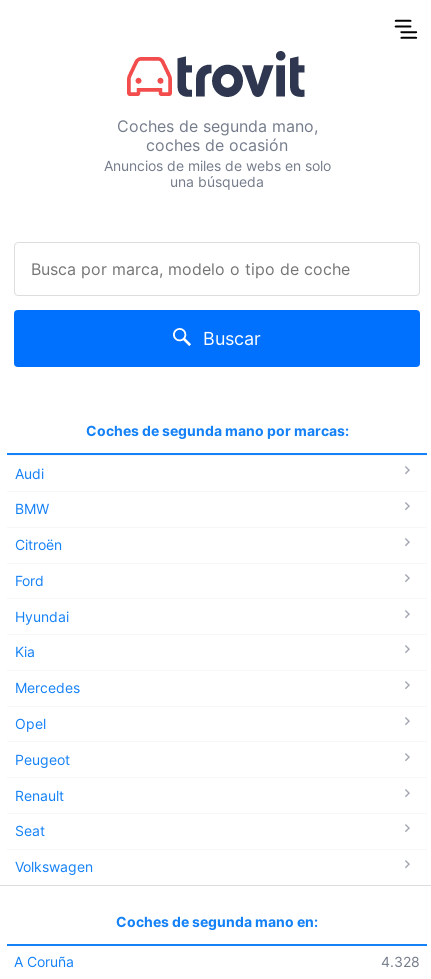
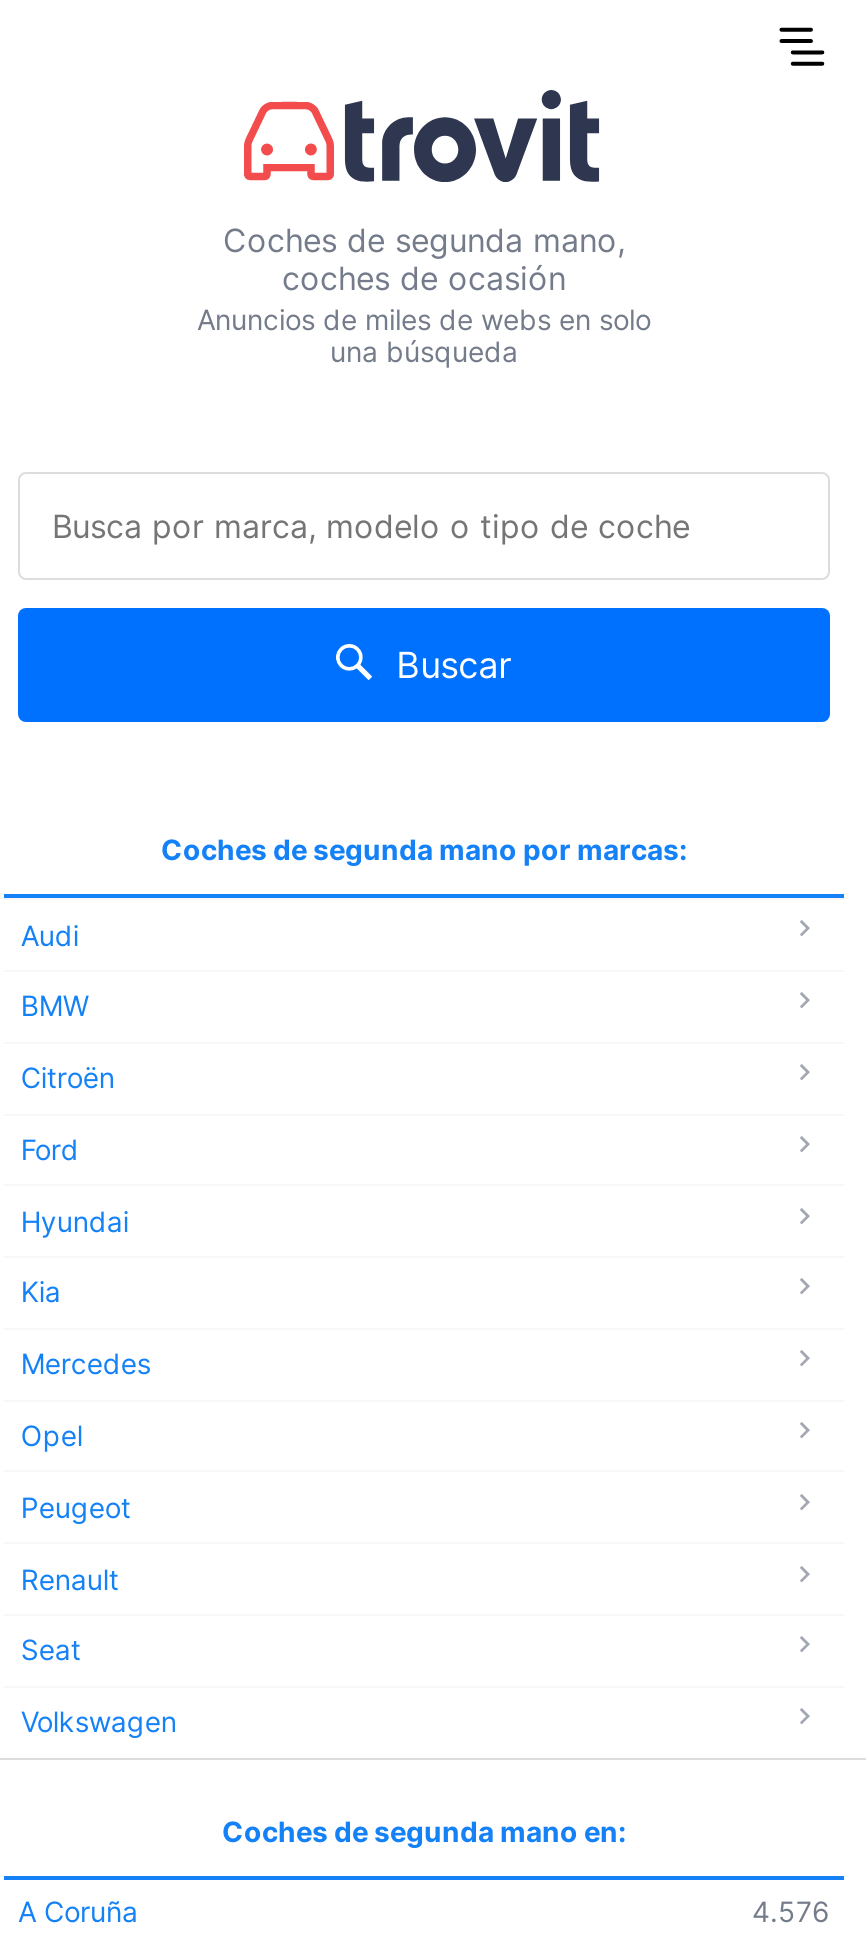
- 4.328
+ 4.576
